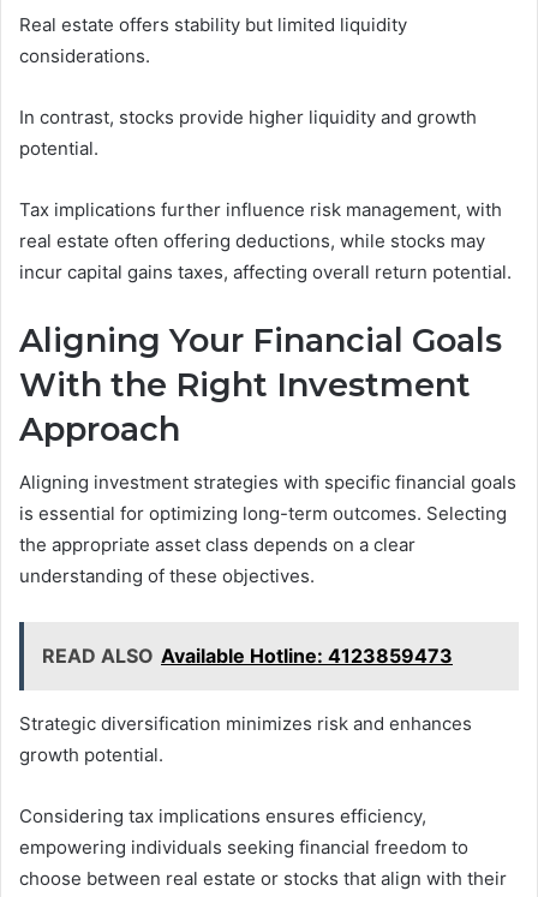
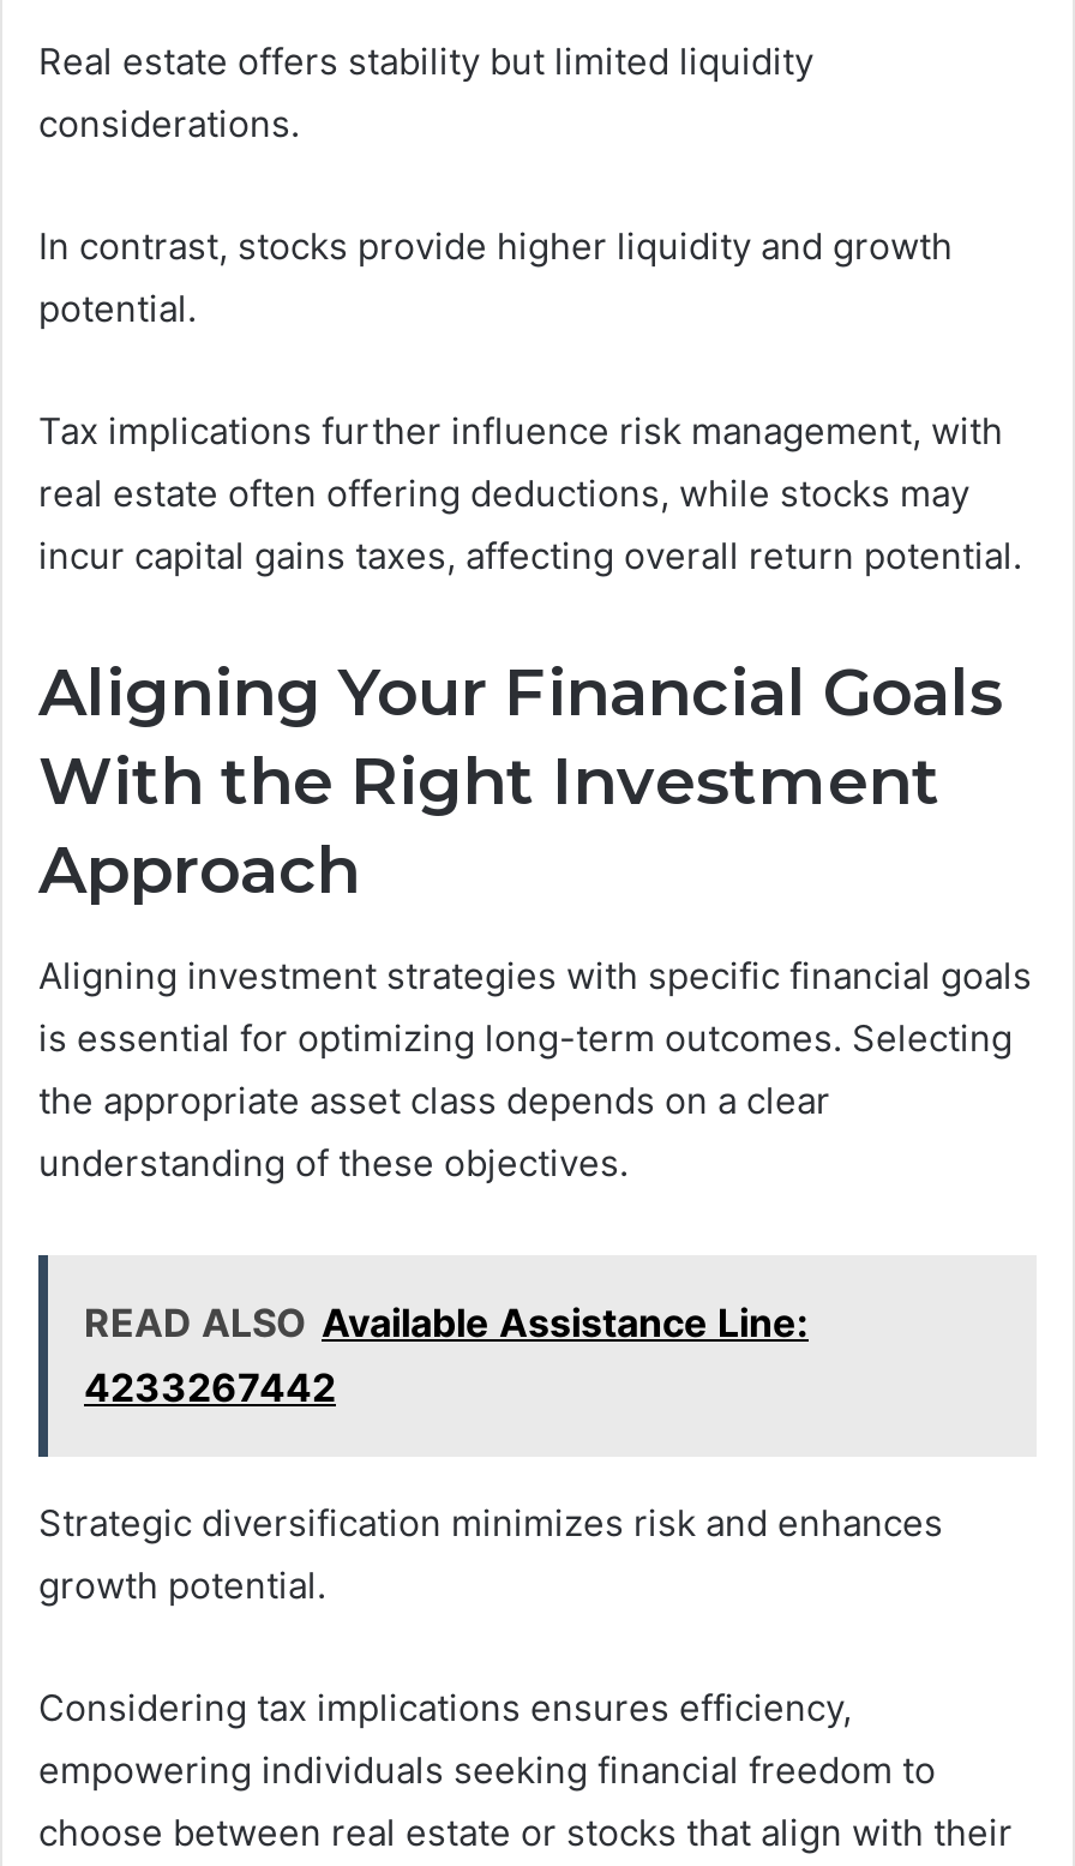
- READ ALSO Available Hotline: 4123859473
+ READ ALSO Available Assistance Line:
+ 4233267442
